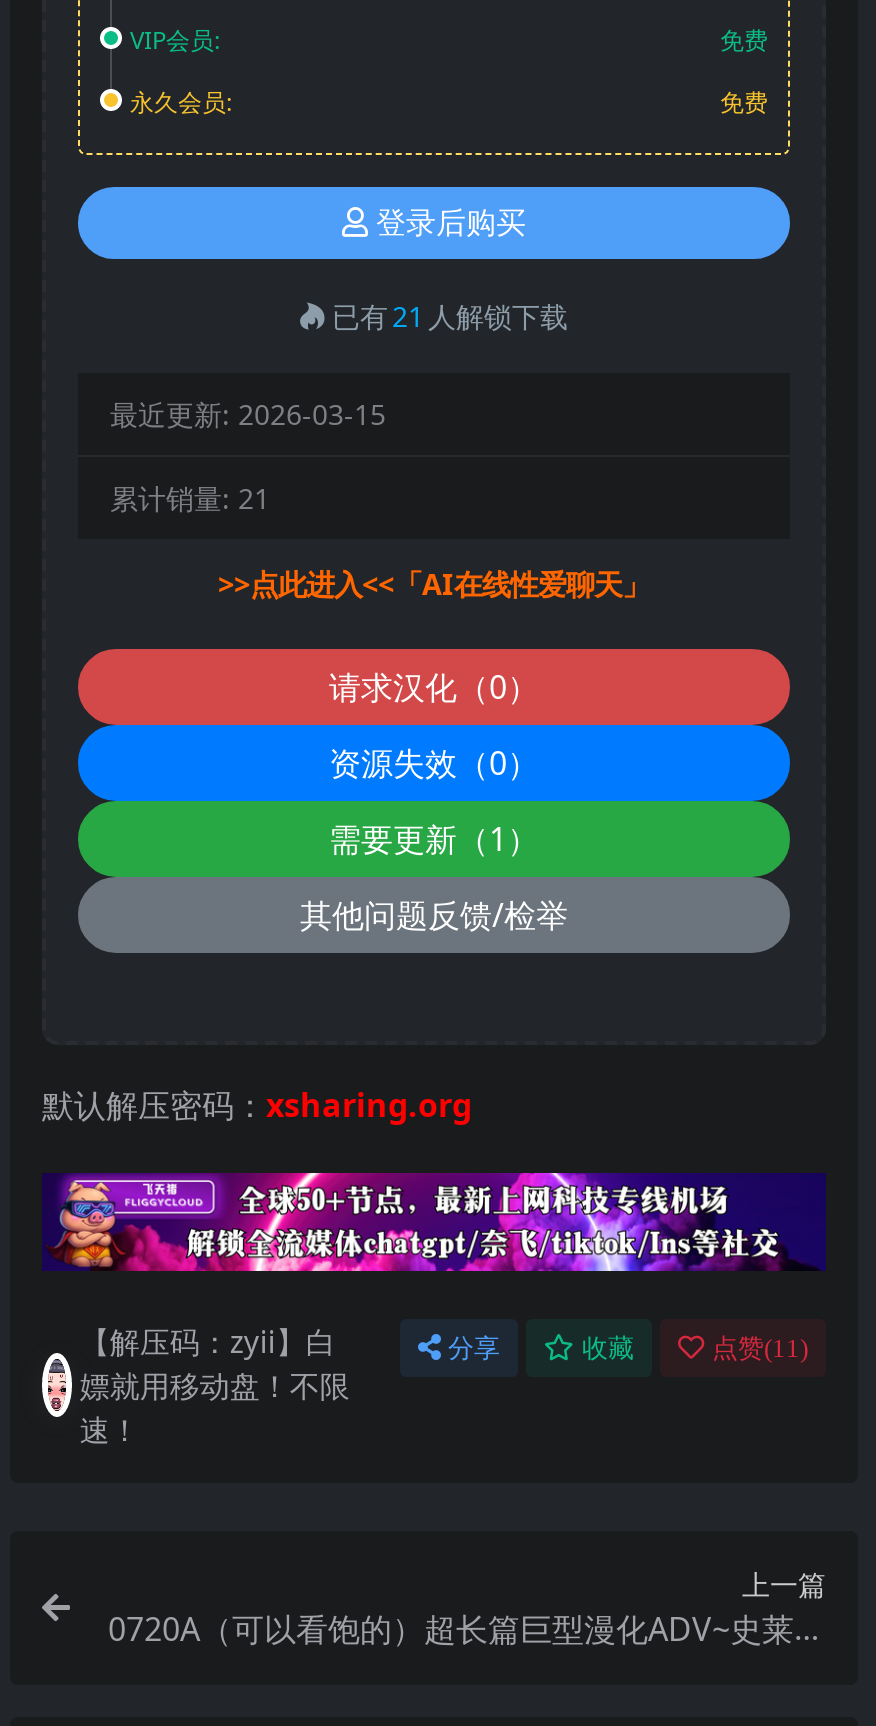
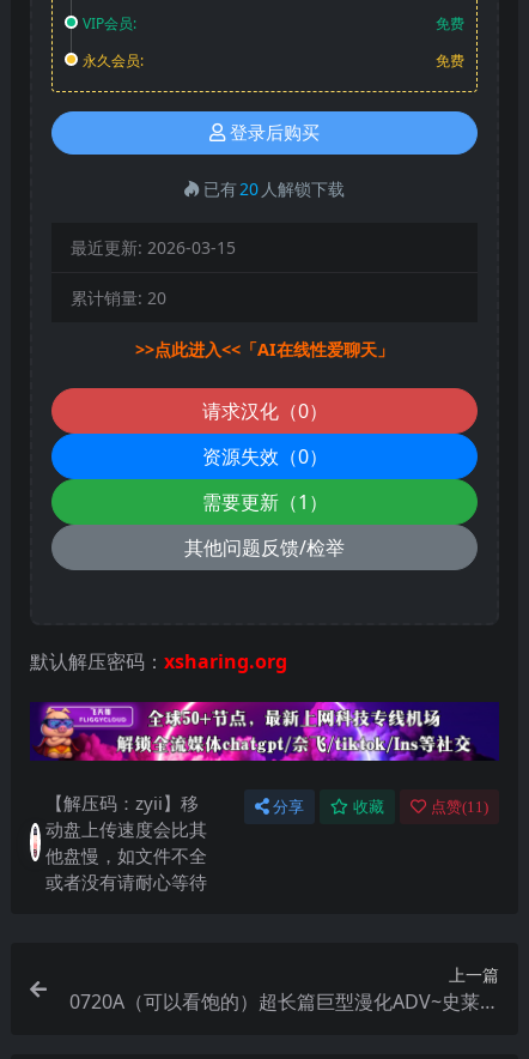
- 已有 21 人解锁下载
+ 已有 20 人解锁下载

- 累计销量: 21
+ 累计销量: 20

- 【解压码：zyii】白
- 嫖就用移动盘！不限
- 速！
+ 【解压码：zyii】移
+ 动盘上传速度会比其
+ 他盘慢，如文件不全
+ 或者没有请耐心等待
